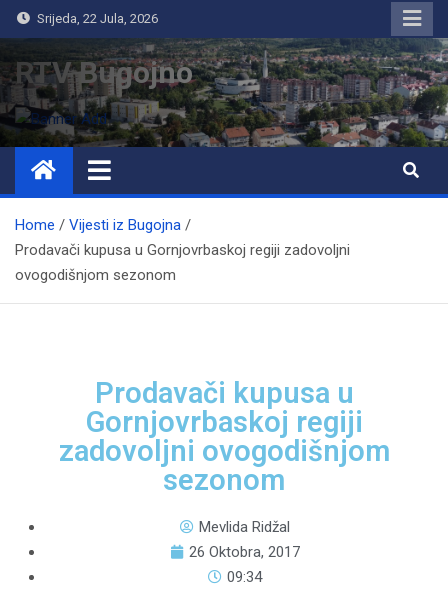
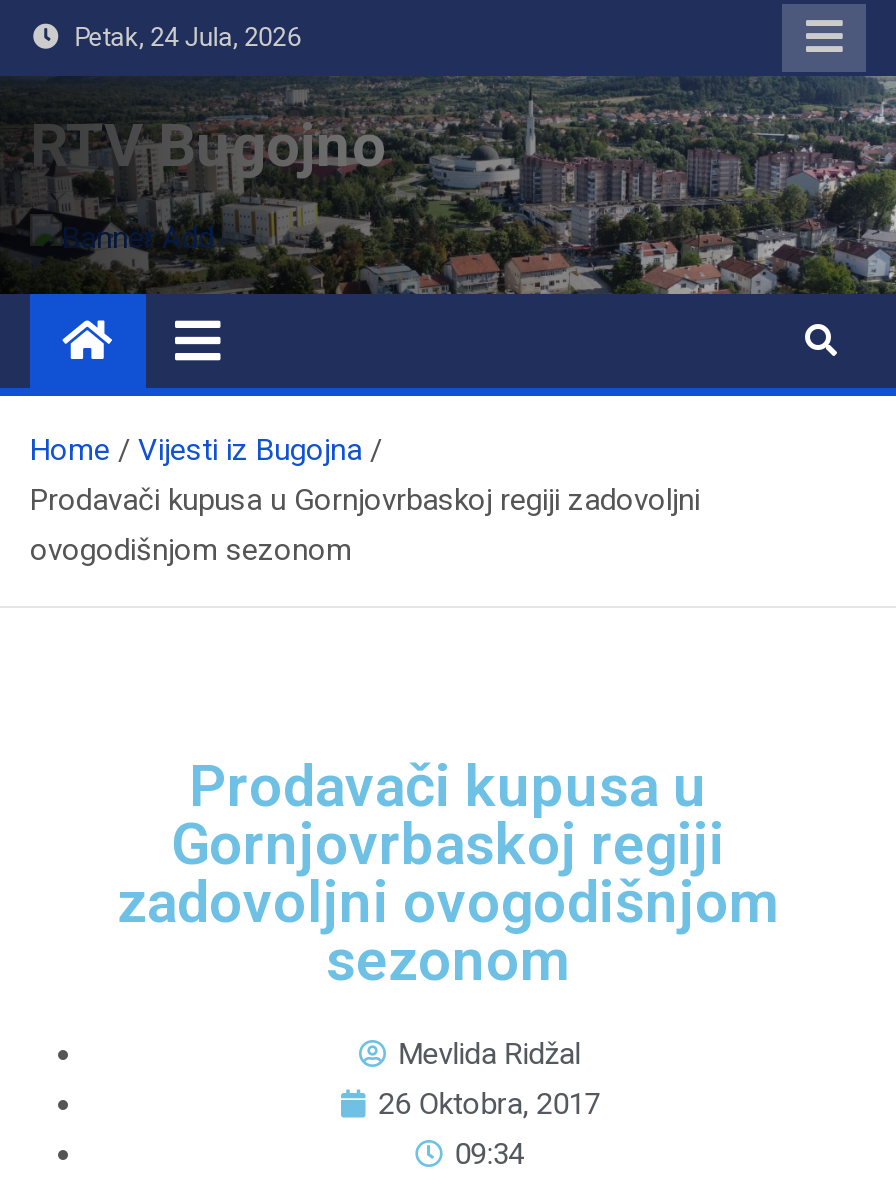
- Srijeda, 22 Jula, 2026
+ Petak, 24 Jula, 2026
